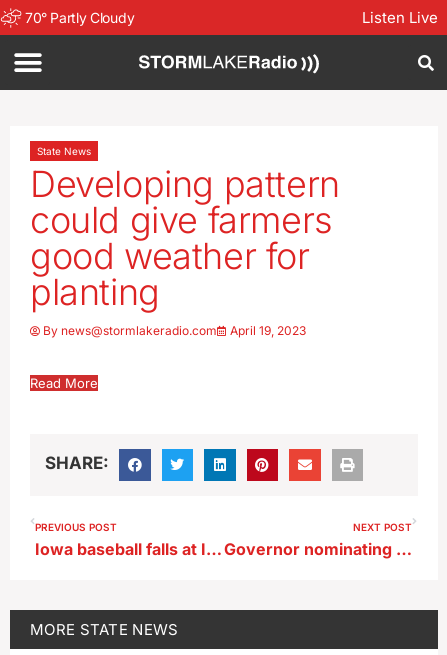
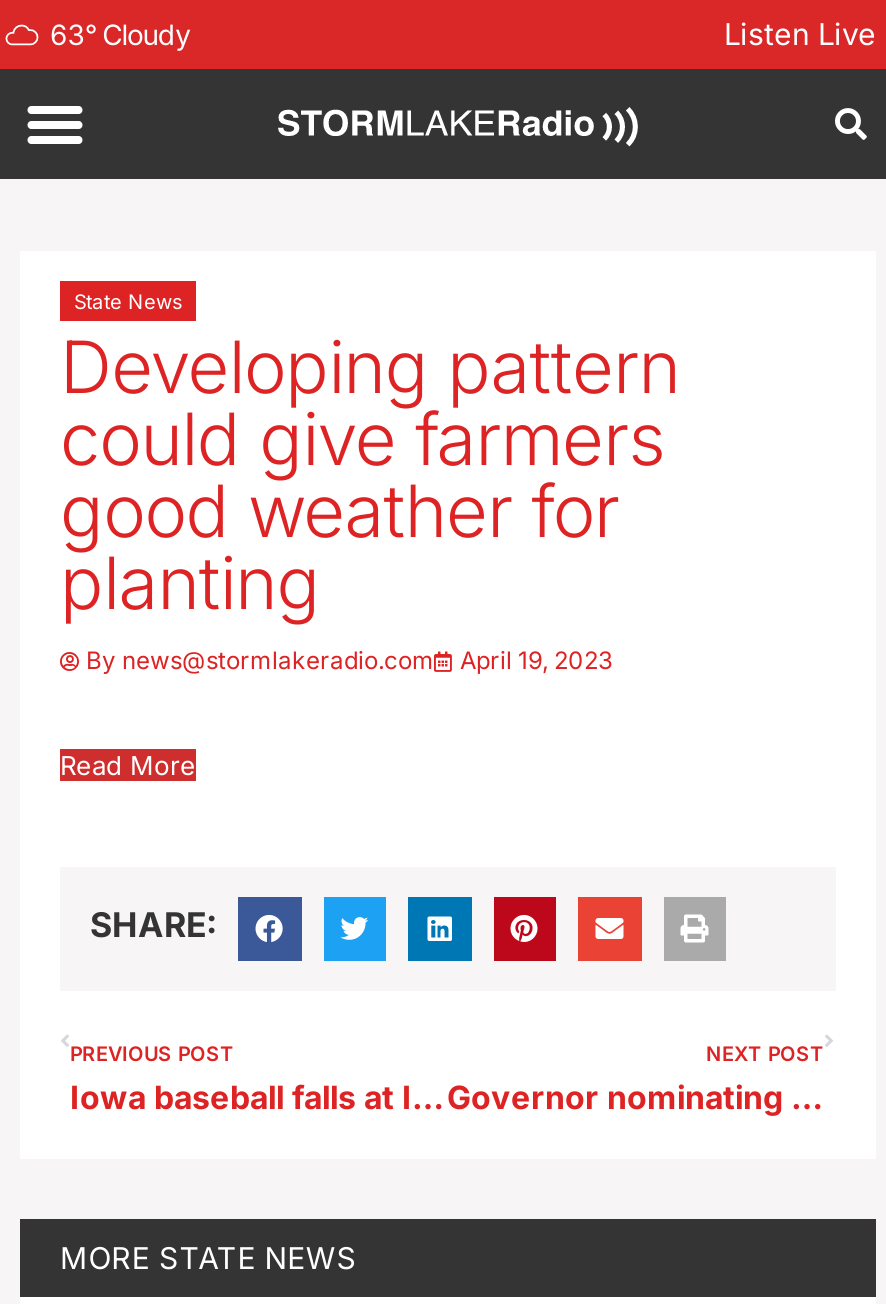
- 70° Partly Cloudy
+ 63° Cloudy
